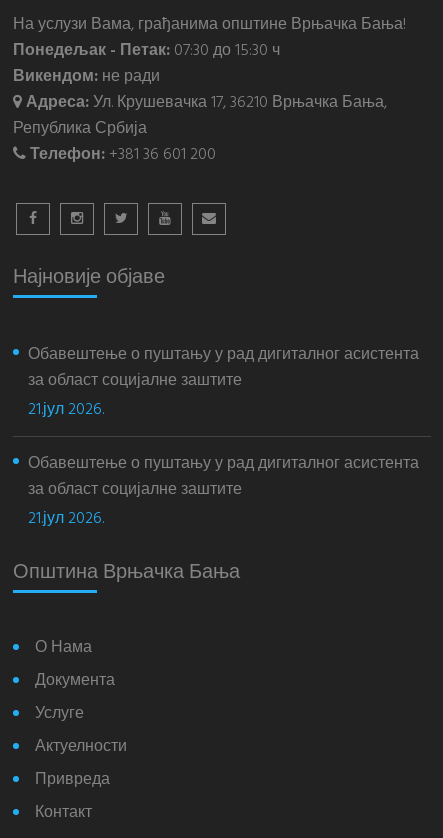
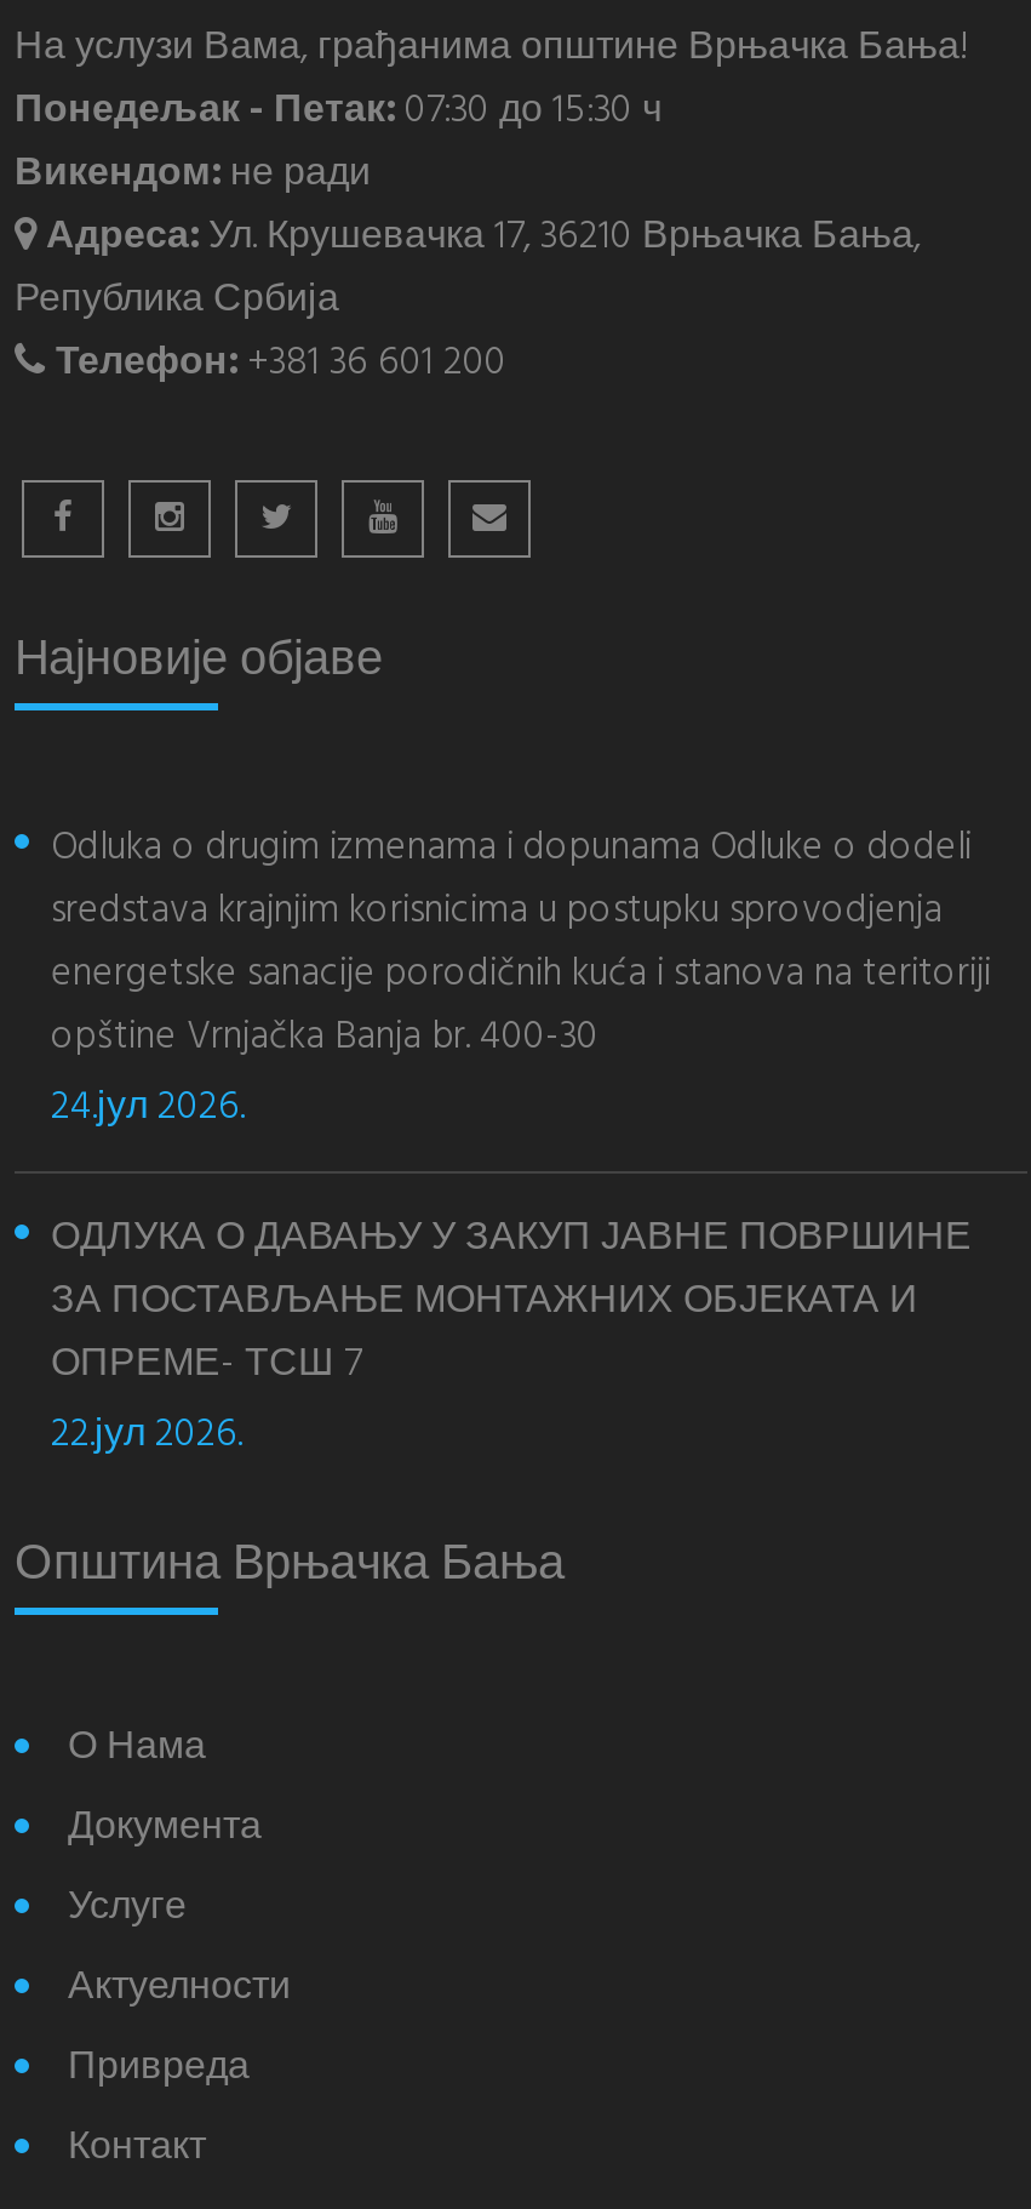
- Обавештење о пуштању у рад дигиталног асистента
- за област социјалне заштите
- 21.јул 2026.
+ Odluka o drugim izmenama i dopunama Odluke o dodeli
+ sredstava krajnjim korisnicima u postupku sprovodjenja
+ energetske sanacije porodičnih kuća i stanova na teritoriji
+ opštine Vrnjačka Banja br. 400-30
+ 24.јул 2026.

- Обавештење о пуштању у рад дигиталног асистента
- за област социјалне заштите
- 21.јул 2026.
+ ОДЛУКА О ДАВАЊУ У ЗАКУП ЈАВНЕ ПОВРШИНЕ
+ ЗА ПОСТАВЉАЊЕ МОНТАЖНИХ ОБЈЕКАТА И
+ ОПРЕМЕ- ТСШ 7
+ 22.јул 2026.
